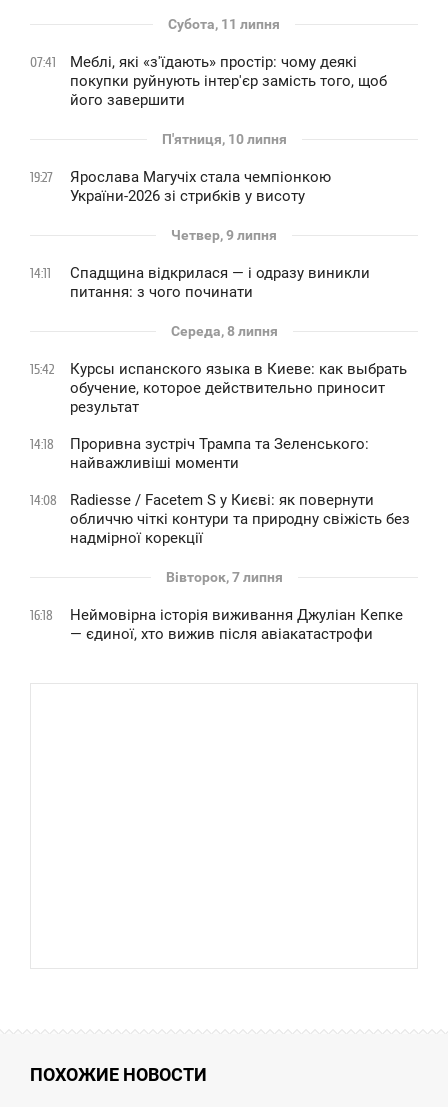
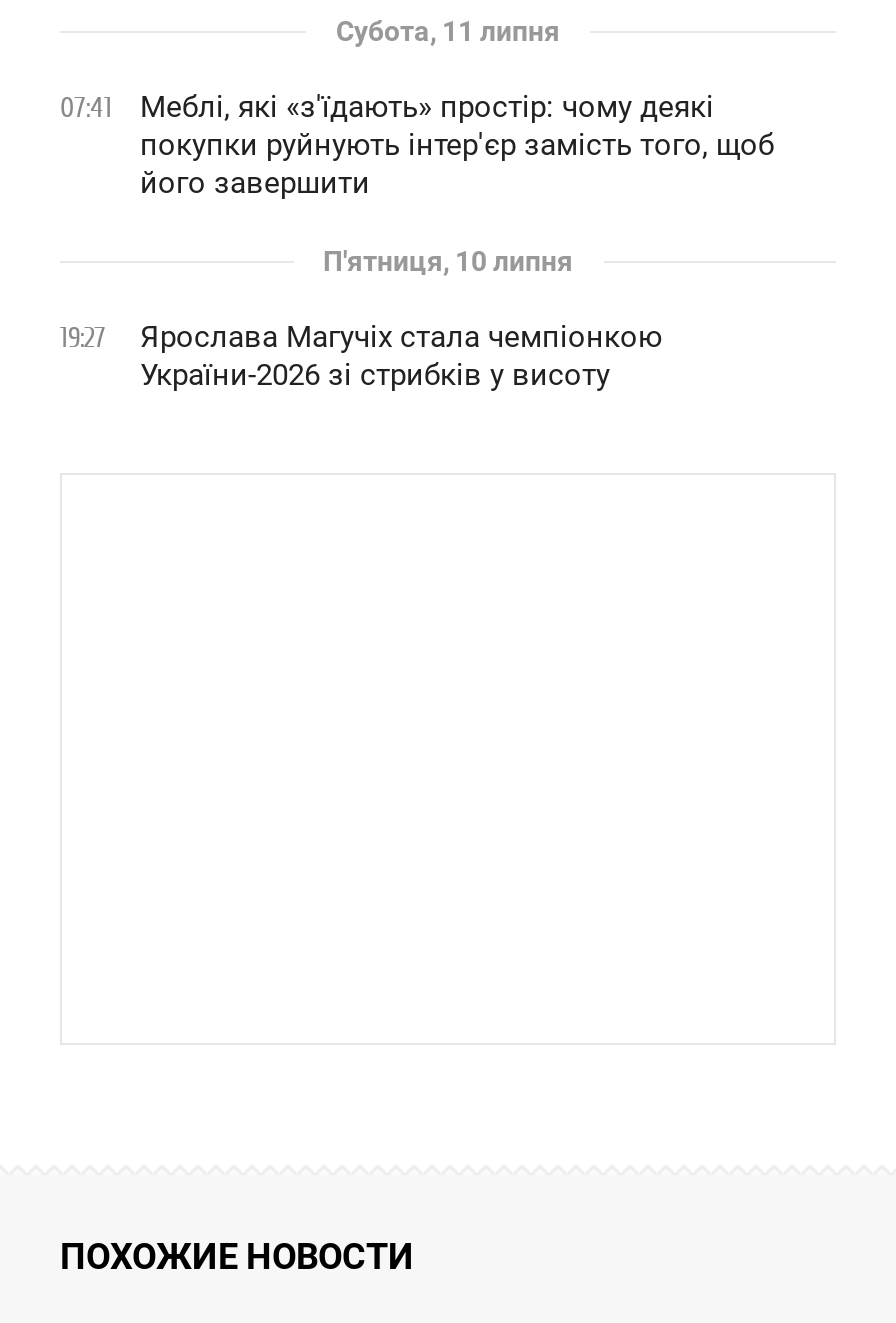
- Четвер, 9 липня
- 14:11
- Спадщина відкрилася — і одразу виникли
- питання: з чого починати
- Середа, 8 липня
- 15:42
- Курсы испанского языка в Киеве: как выбрать
- обучение, которое действительно приносит
- результат
- 14:18
- Проривна зустріч Трампа та Зеленського:
- найважливіші моменти
- 14:08
- Radiesse / Facetem S у Києві: як повернути
- обличчю чіткі контури та природну свіжість без
- надмірної корекції
- Вівторок, 7 липня
- 16:18
- Неймовірна історія виживання Джуліан Кепке
- — єдиної, хто вижив після авіакатастрофи
